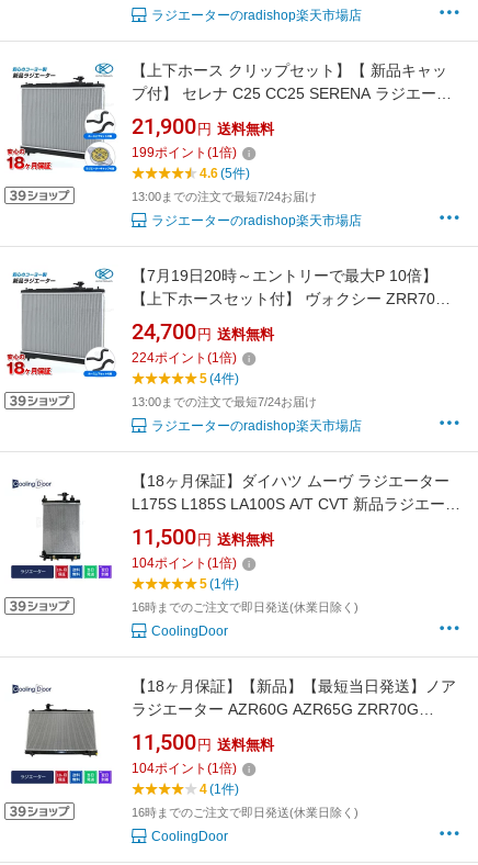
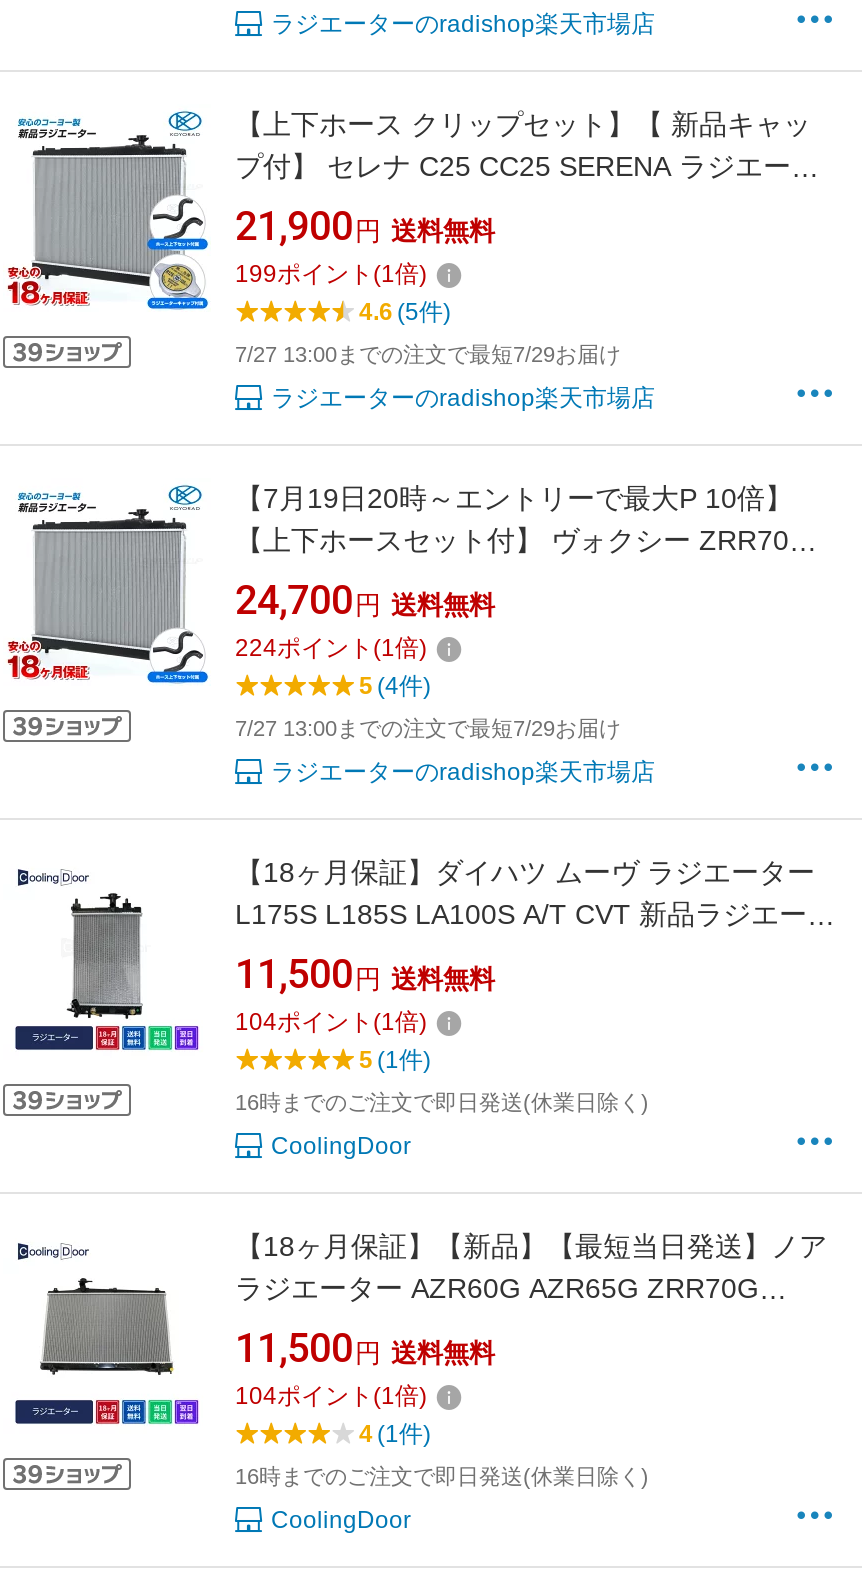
- 13:00までの注文で最短7/24お届け
+ 7/27 13:00までの注文で最短7/29お届け

- 13:00までの注文で最短7/24お届け
+ 7/27 13:00までの注文で最短7/29お届け
